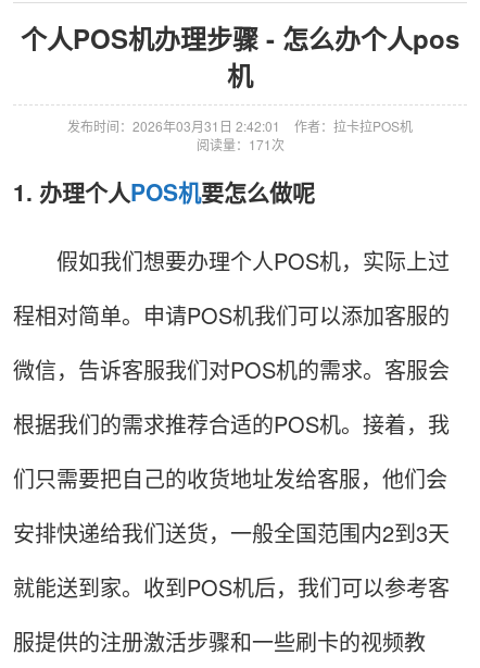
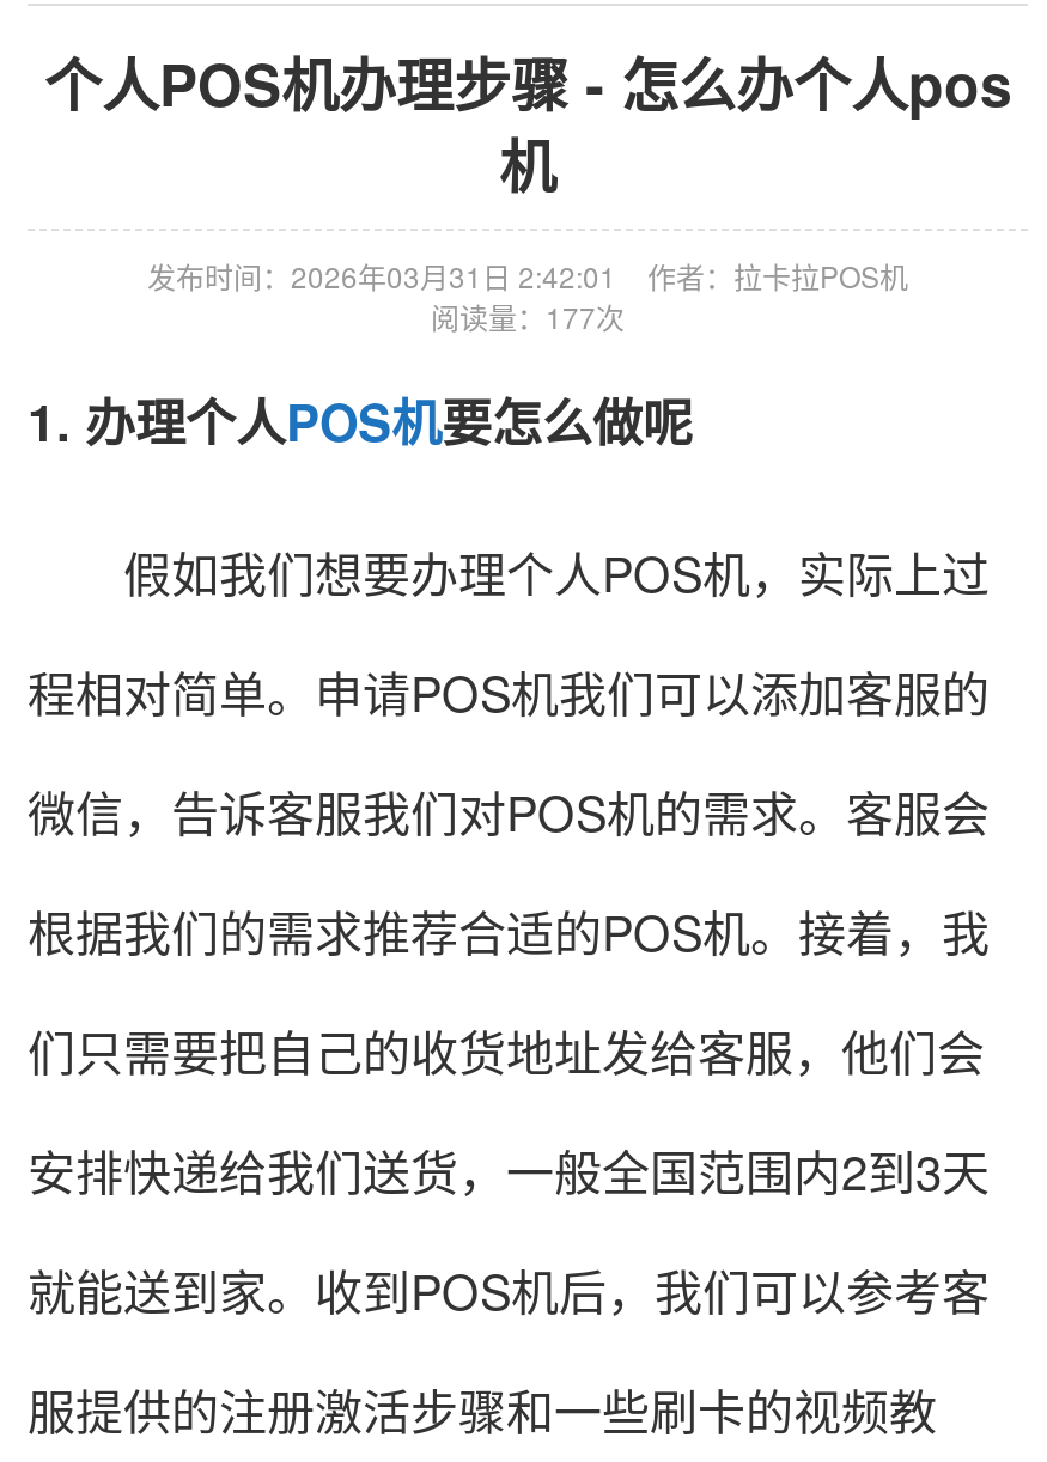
- 阅读量：171次
+ 阅读量：177次
